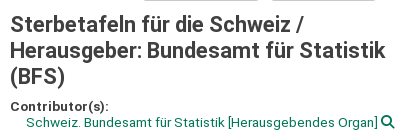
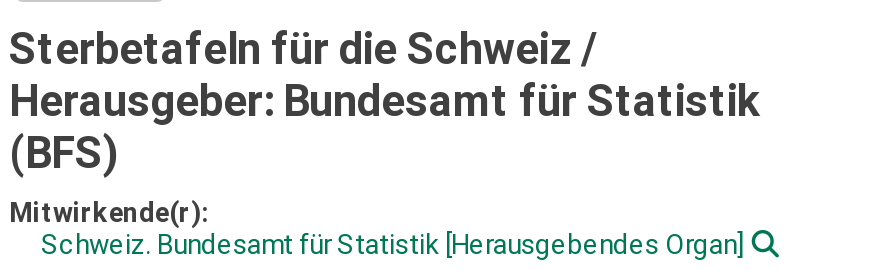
- Contributor(s):
+ Mitwirkende(r):
